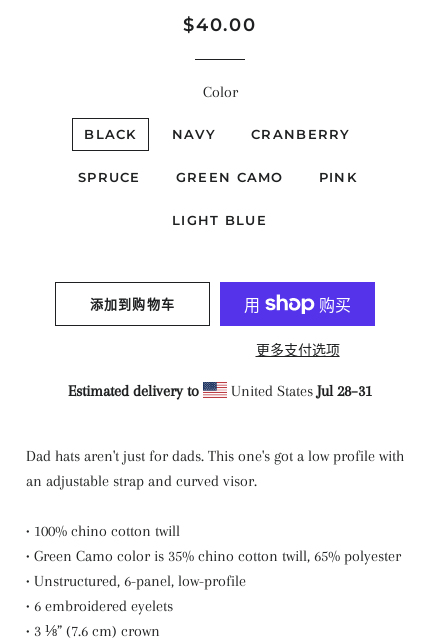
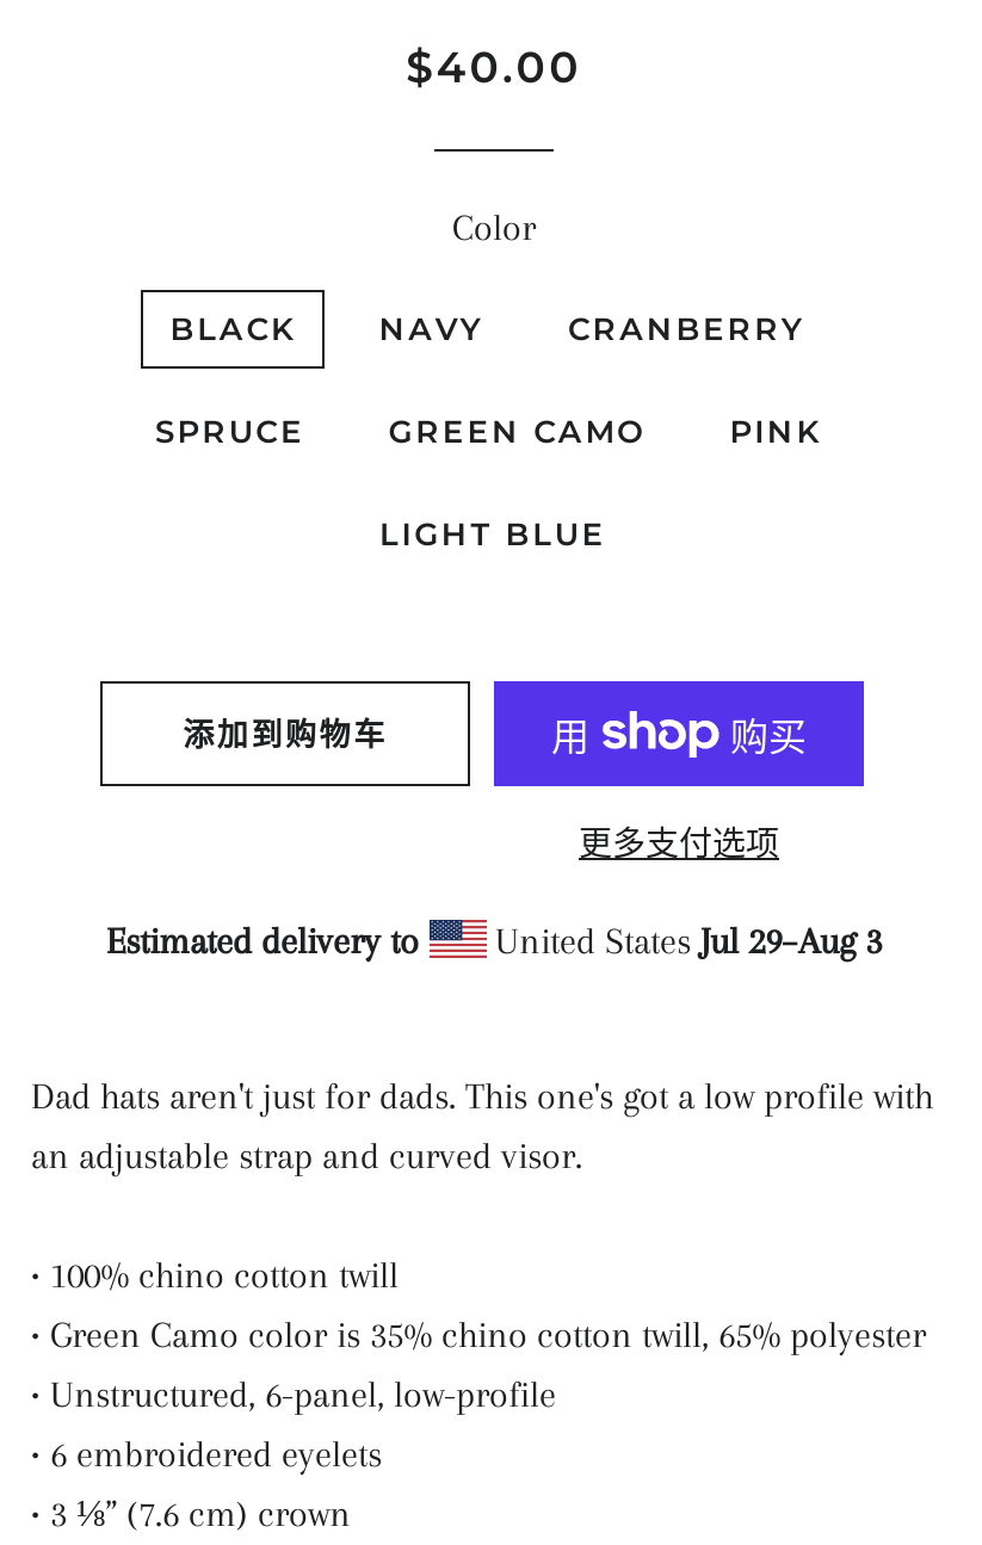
- United States Jul 28–31
+ United States Jul 29–Aug 3
